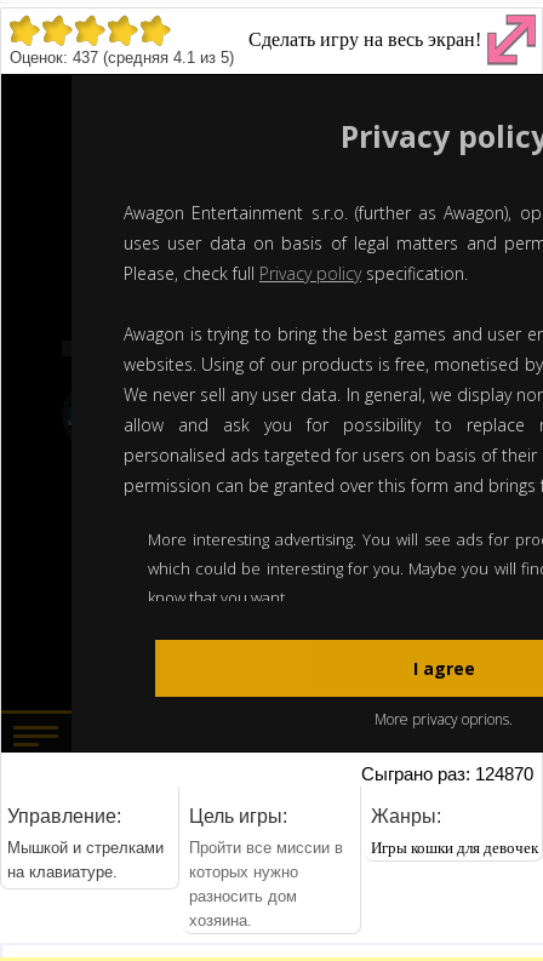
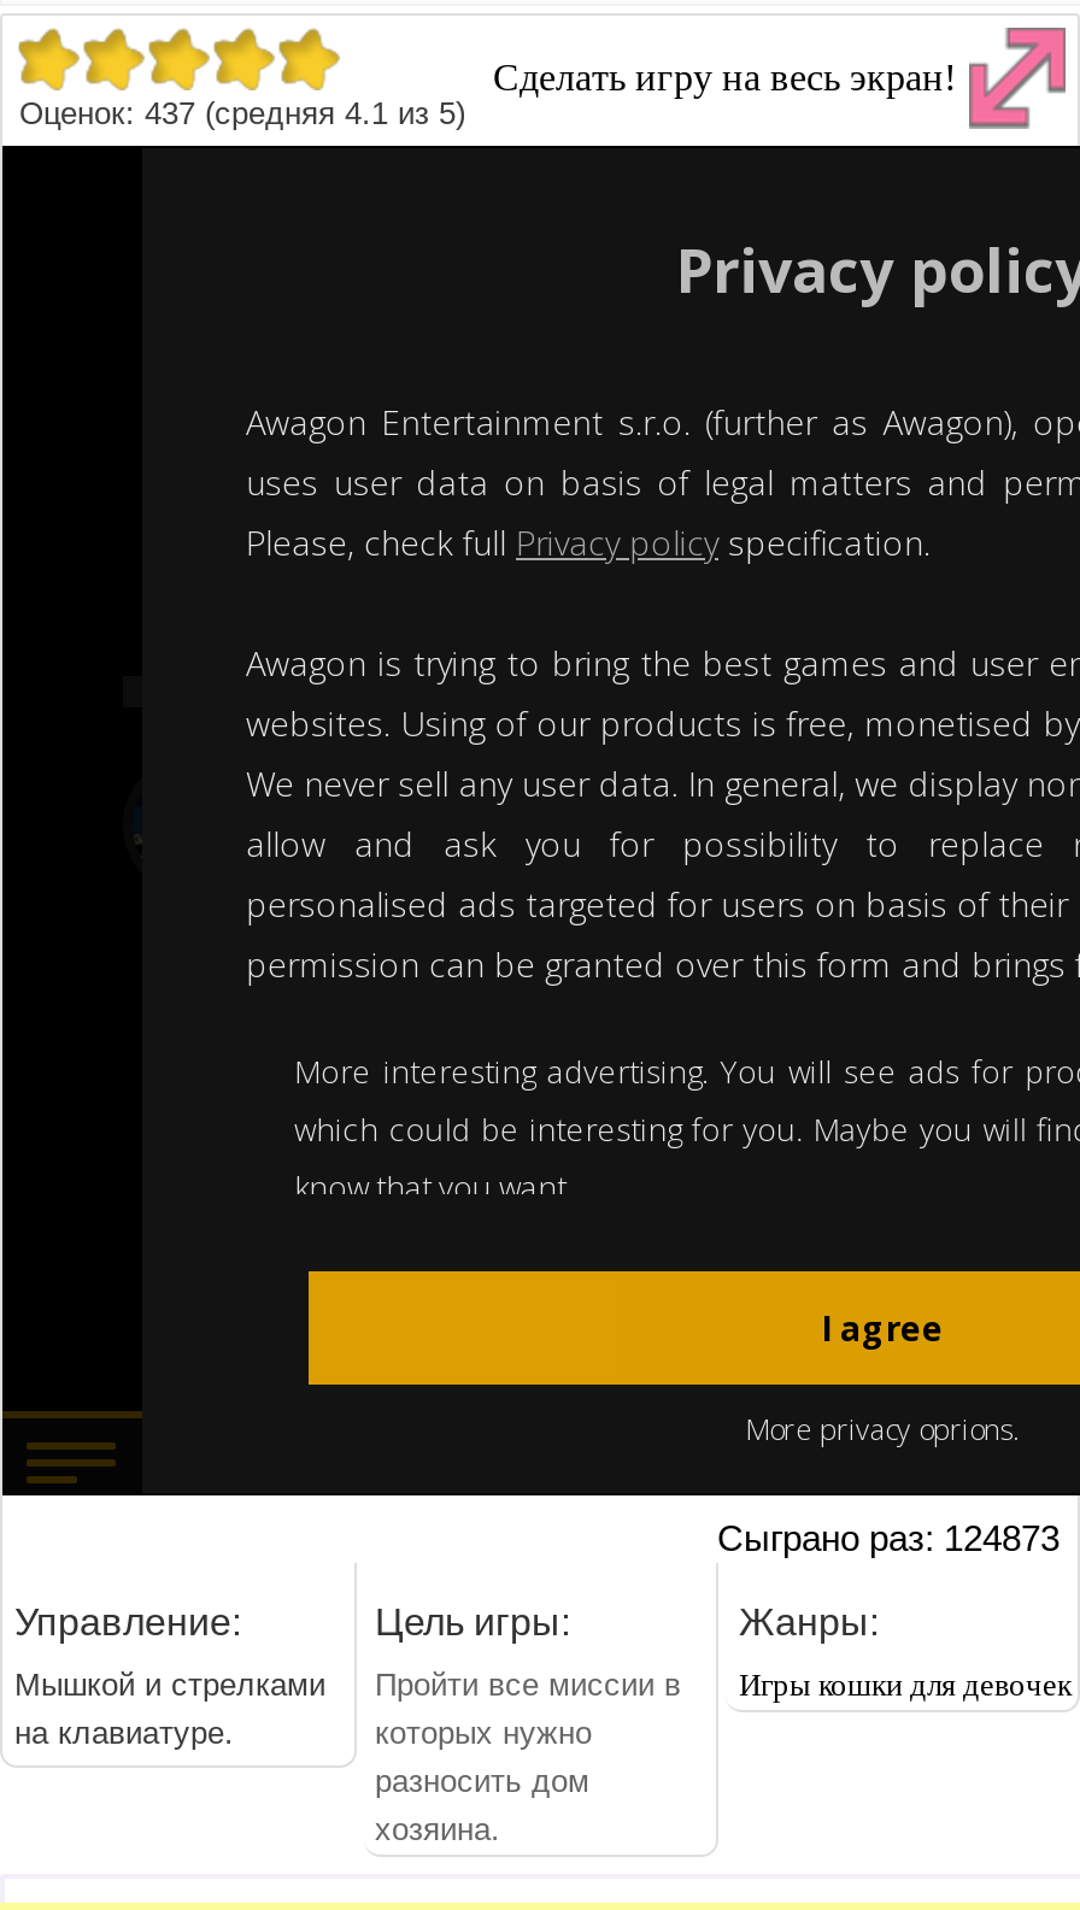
- Сыграно раз: 124870
+ Сыграно раз: 124873
